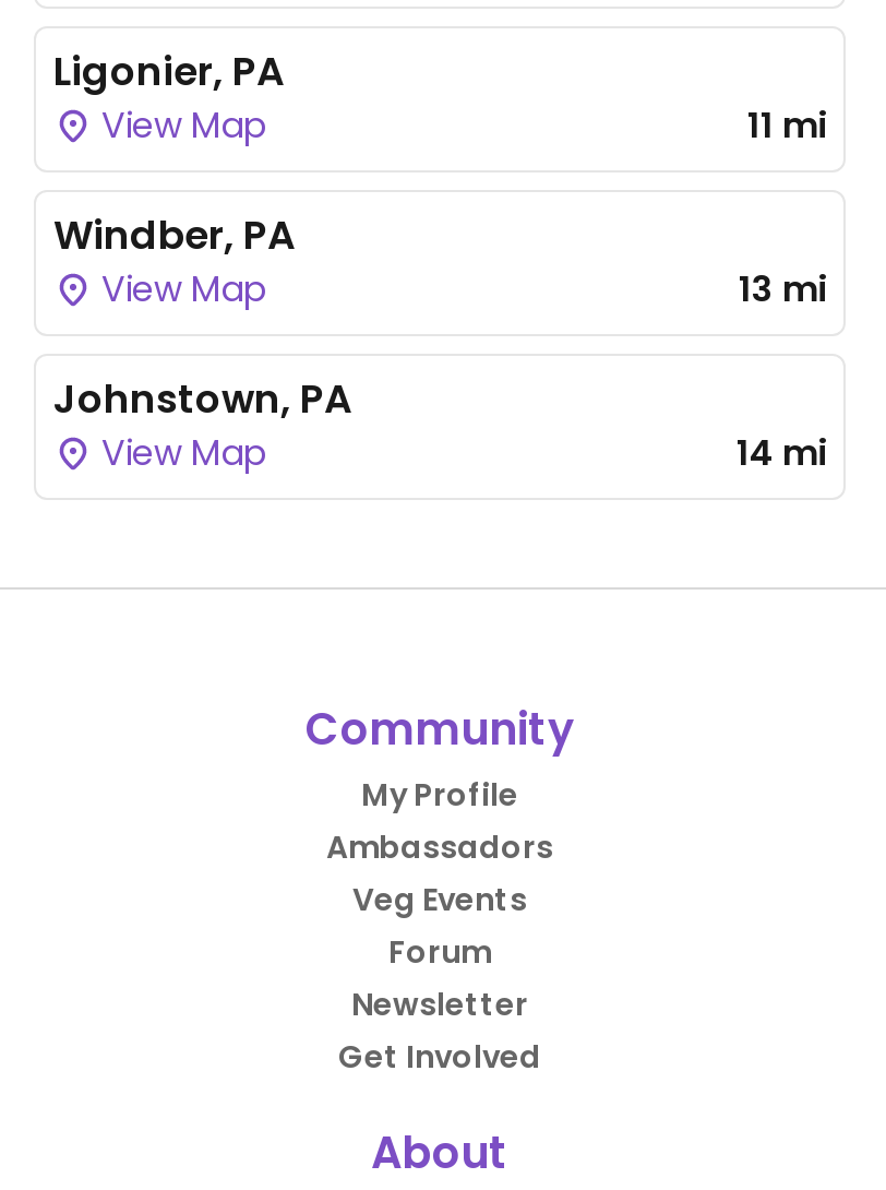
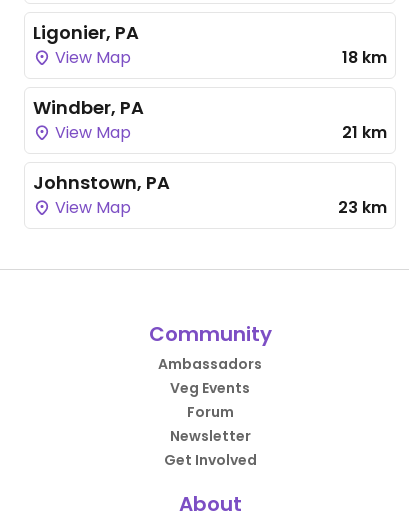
- 11 mi
+ 18 km

- 13 mi
+ 21 km

- 14 mi
+ 23 km

- My Profile
